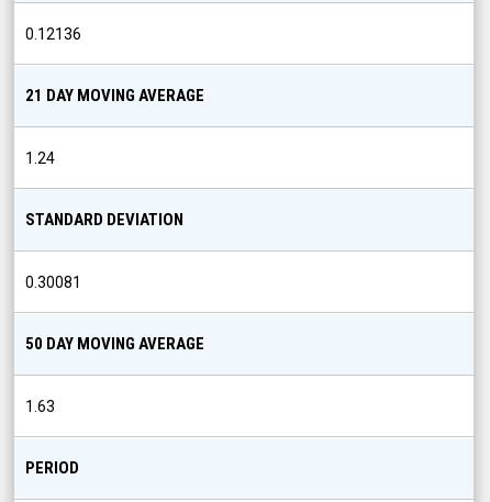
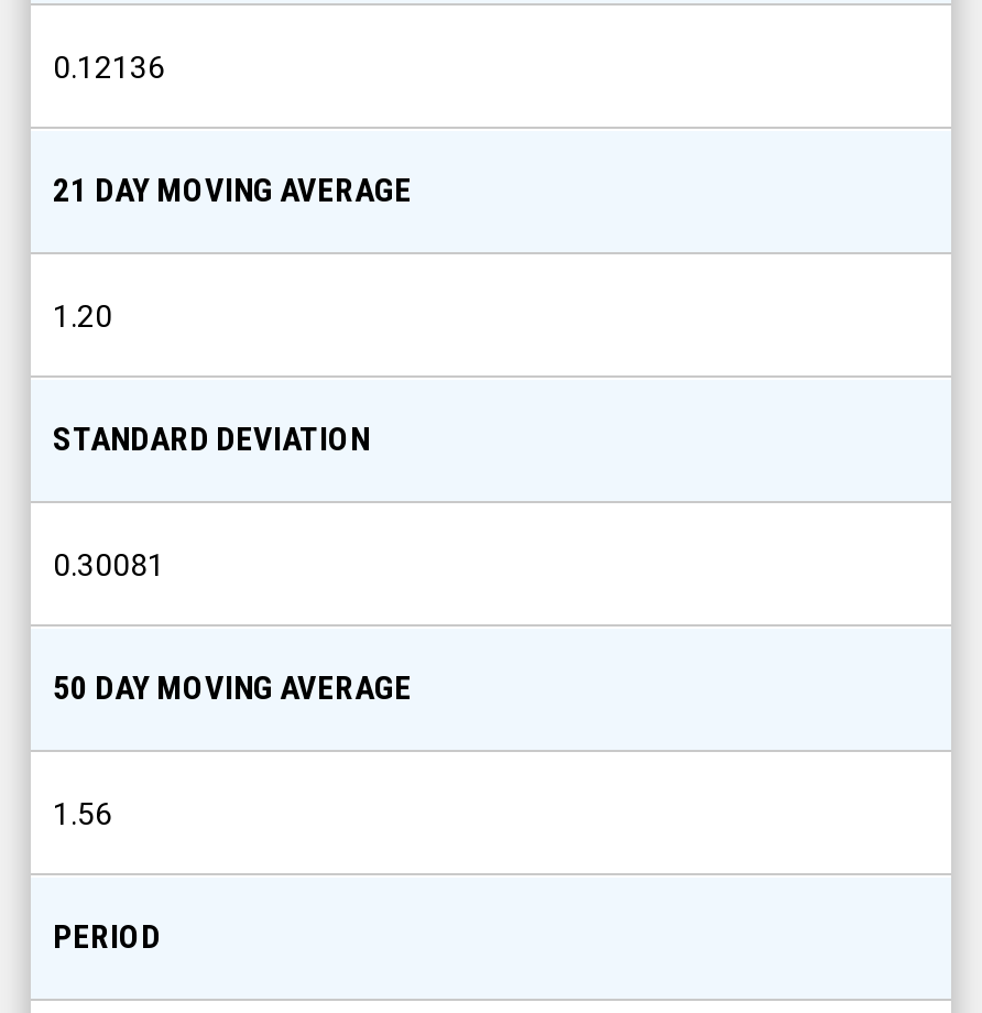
- 1.24
+ 1.20

- 1.63
+ 1.56
